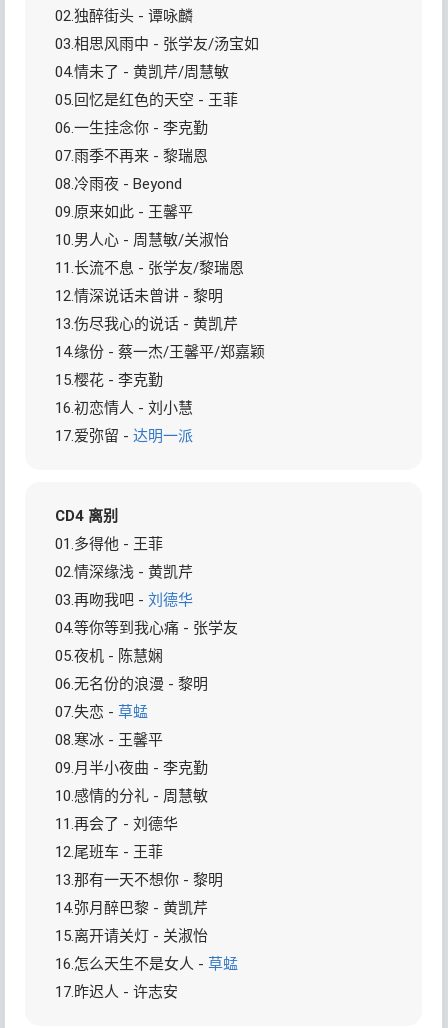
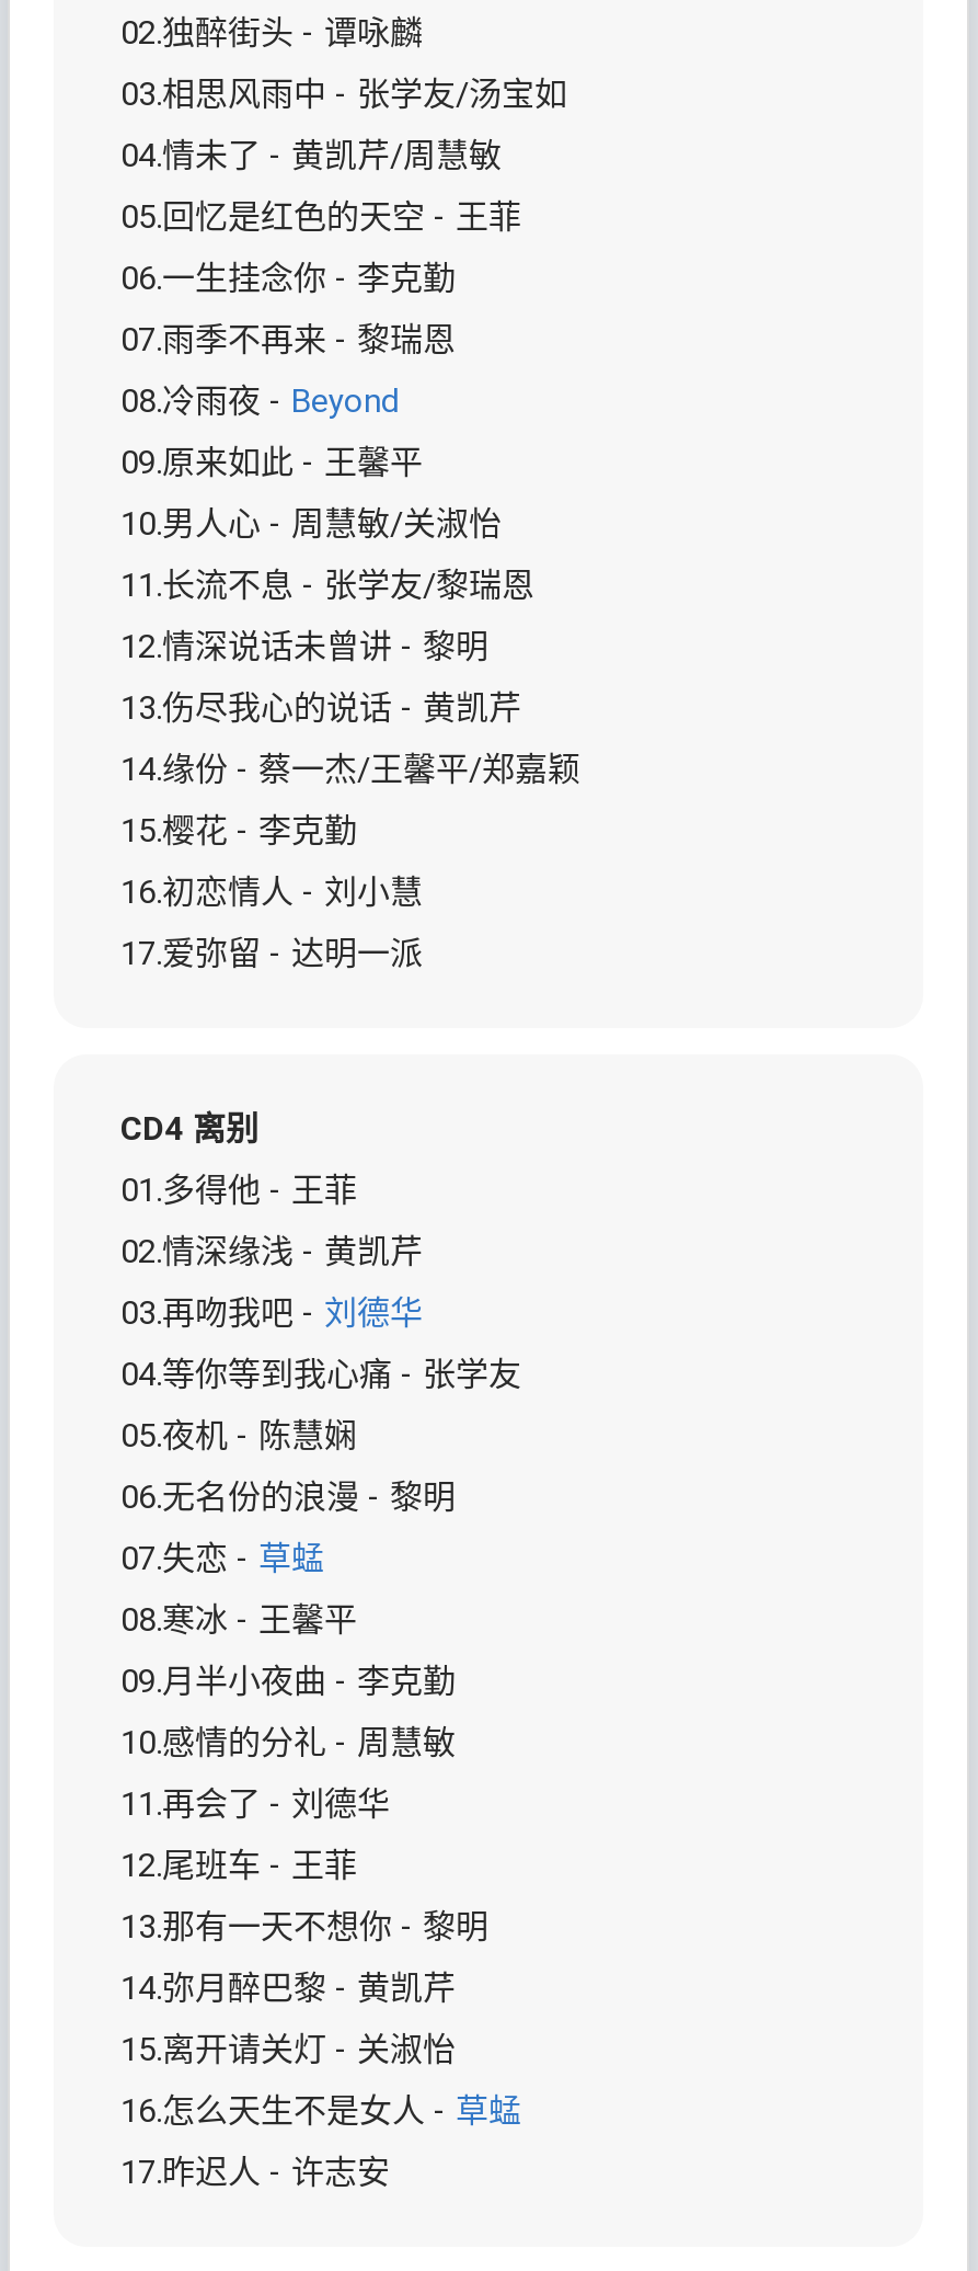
- 17.爱弥留 -达明一派
+ 17.爱弥留 - 达明一派
